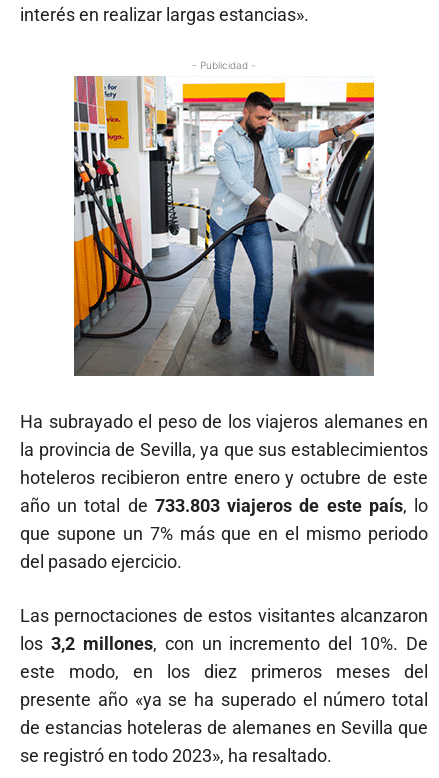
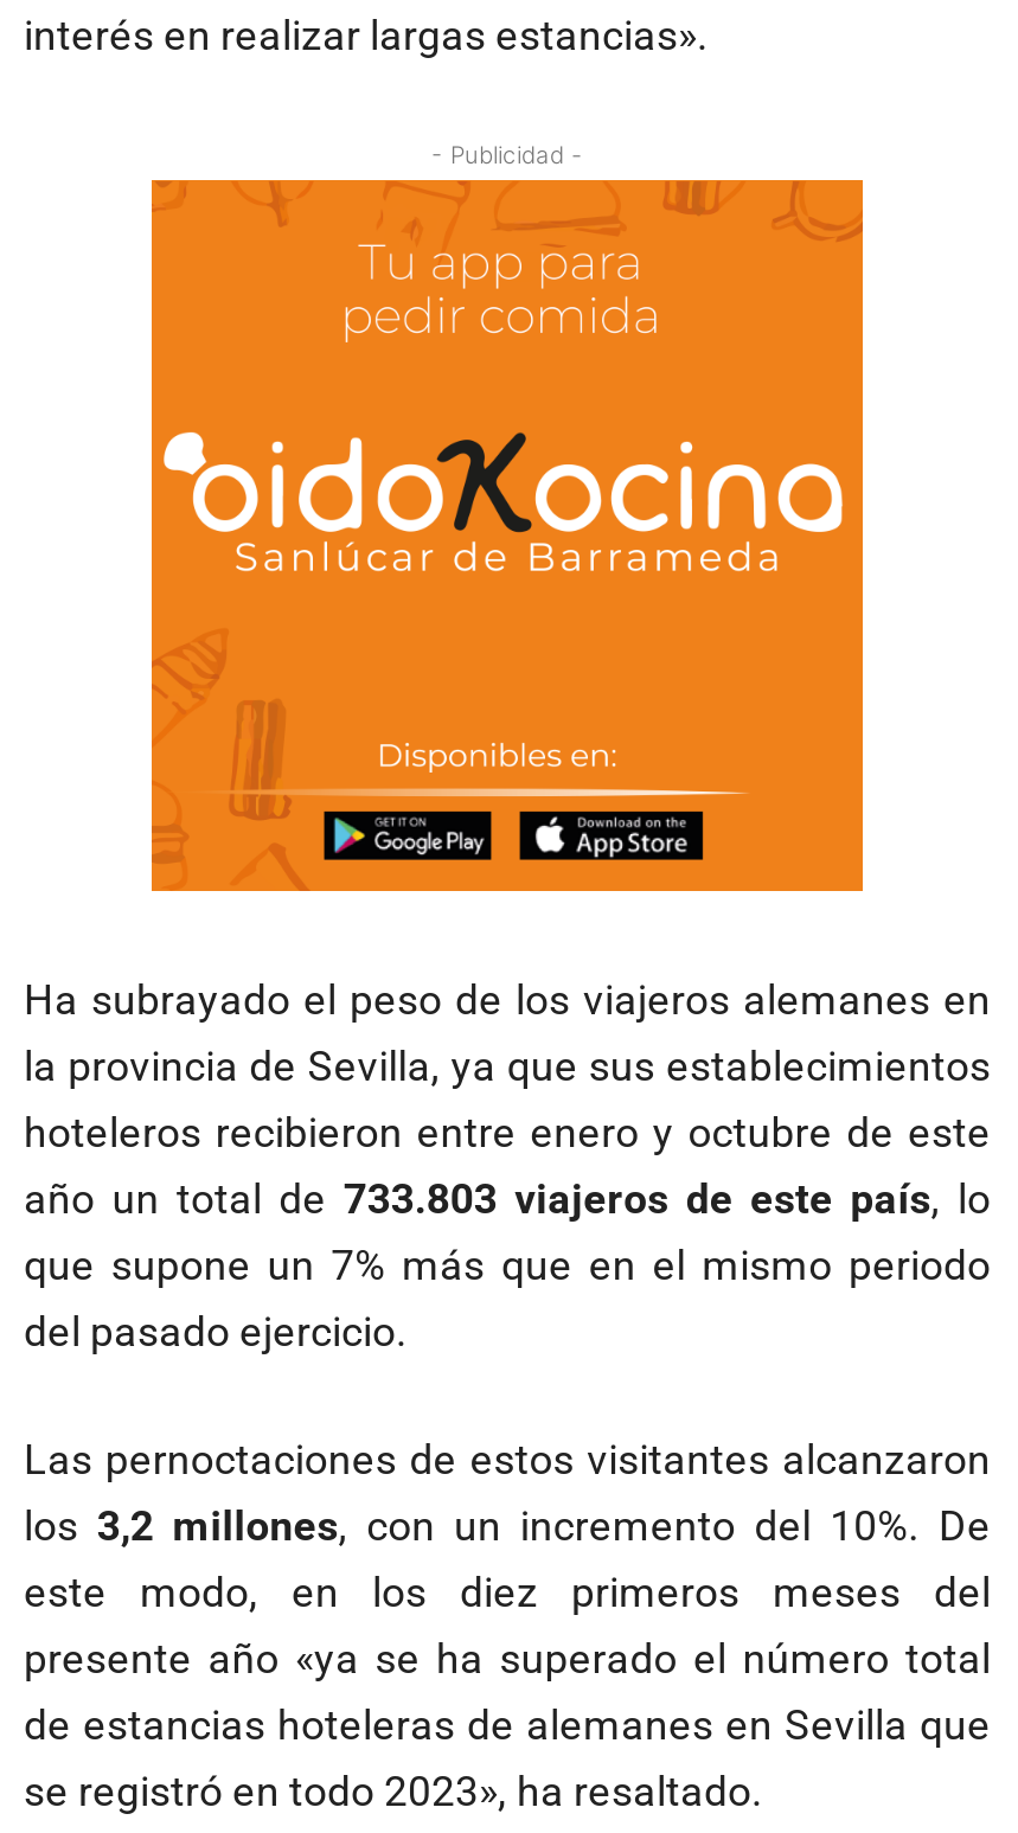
- [image]
+ [image]
